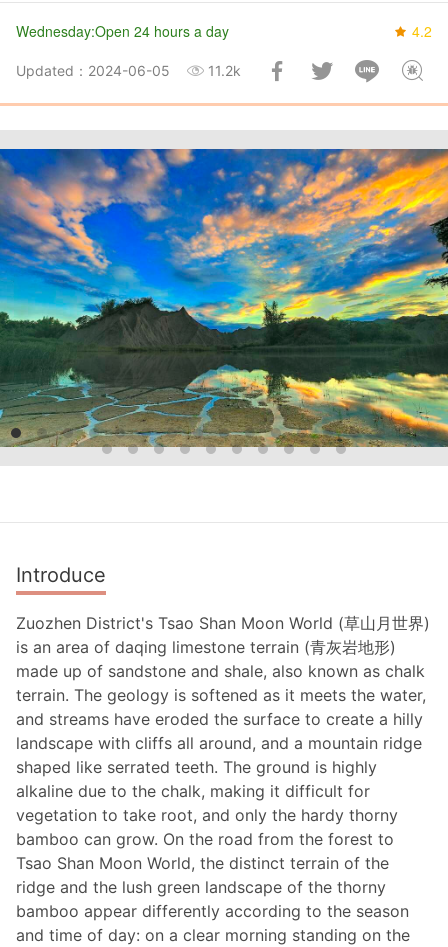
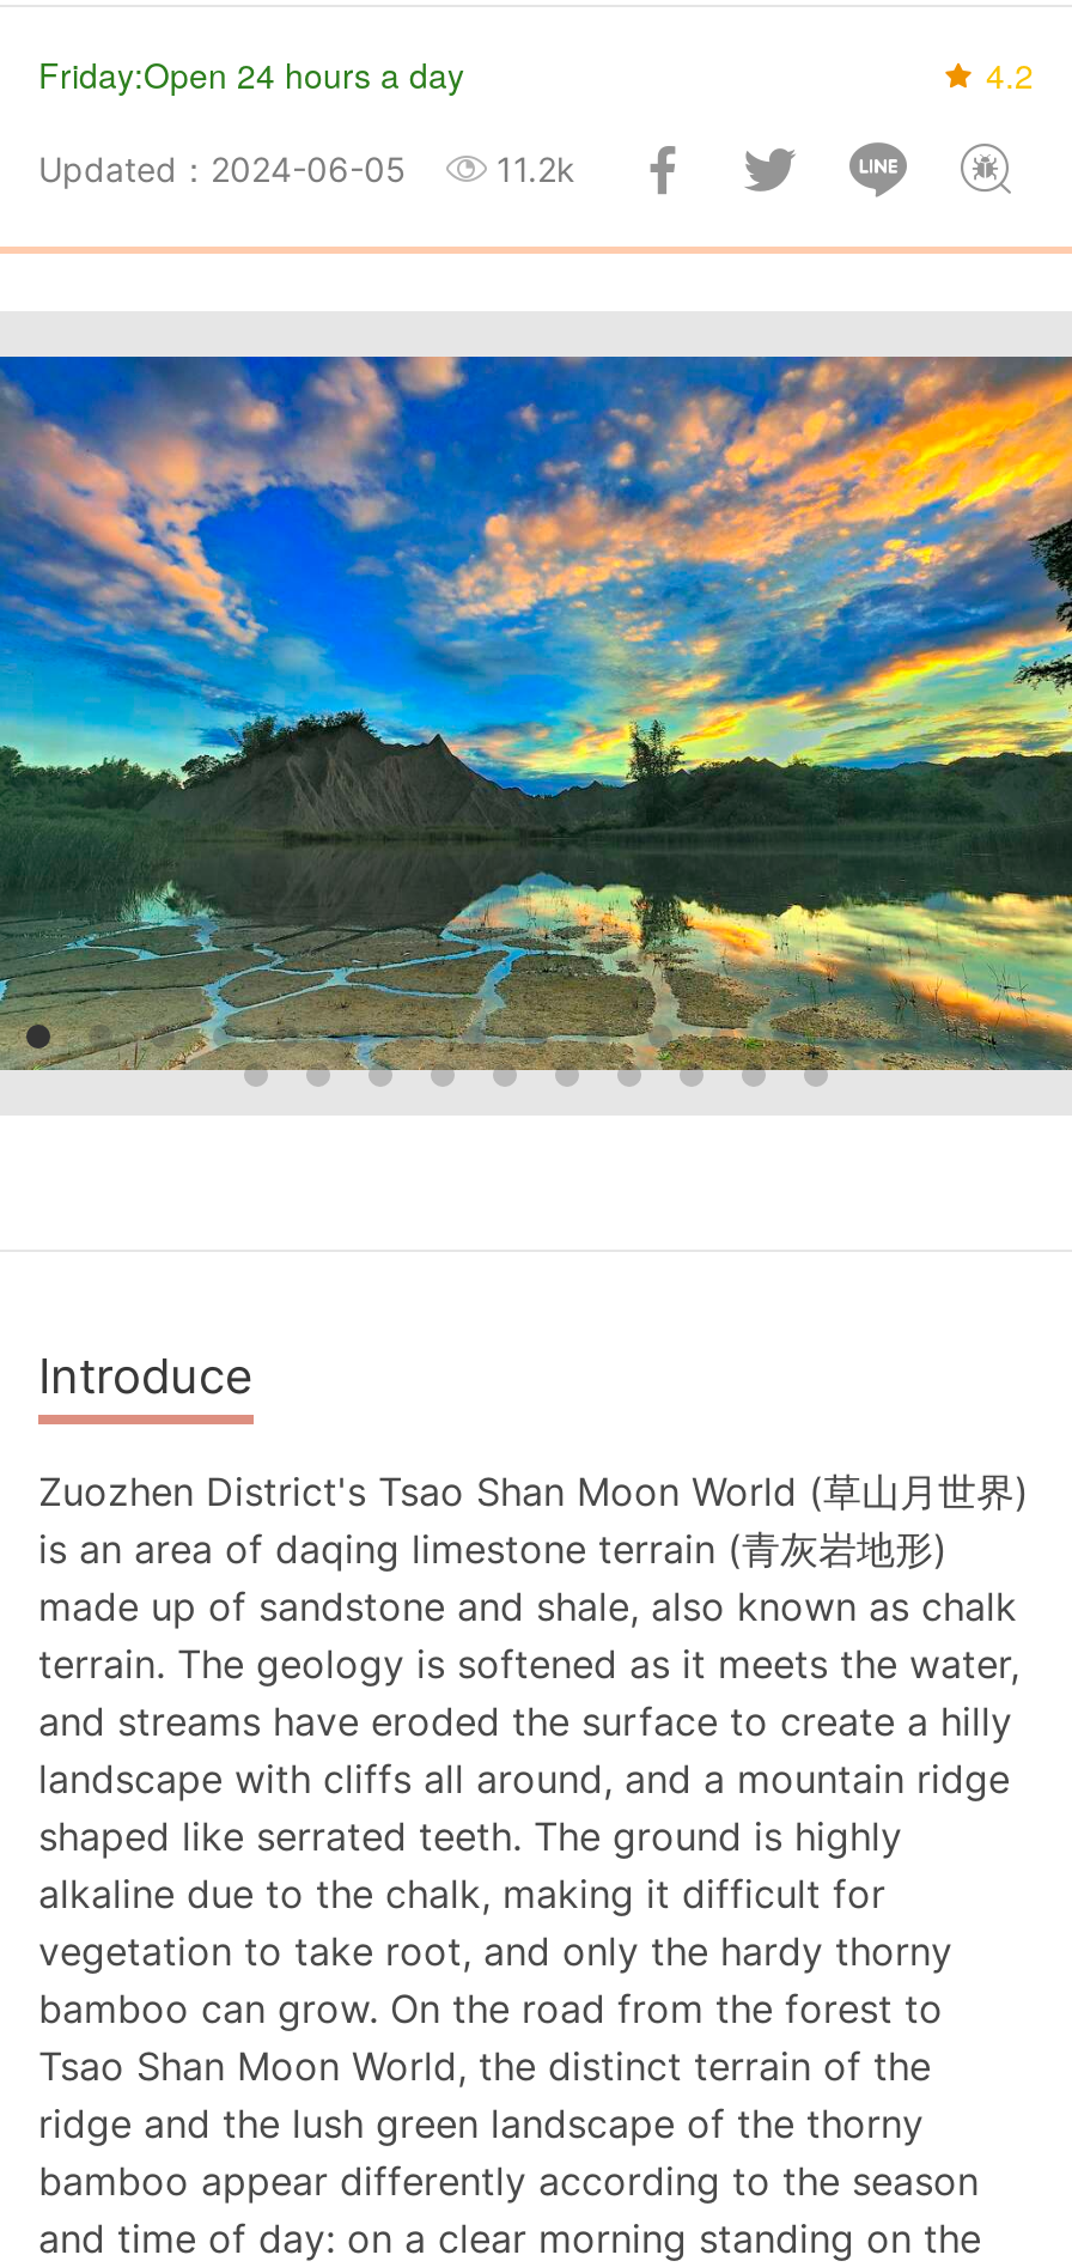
- Wednesday:Open 24 hours a day
+ Friday:Open 24 hours a day
